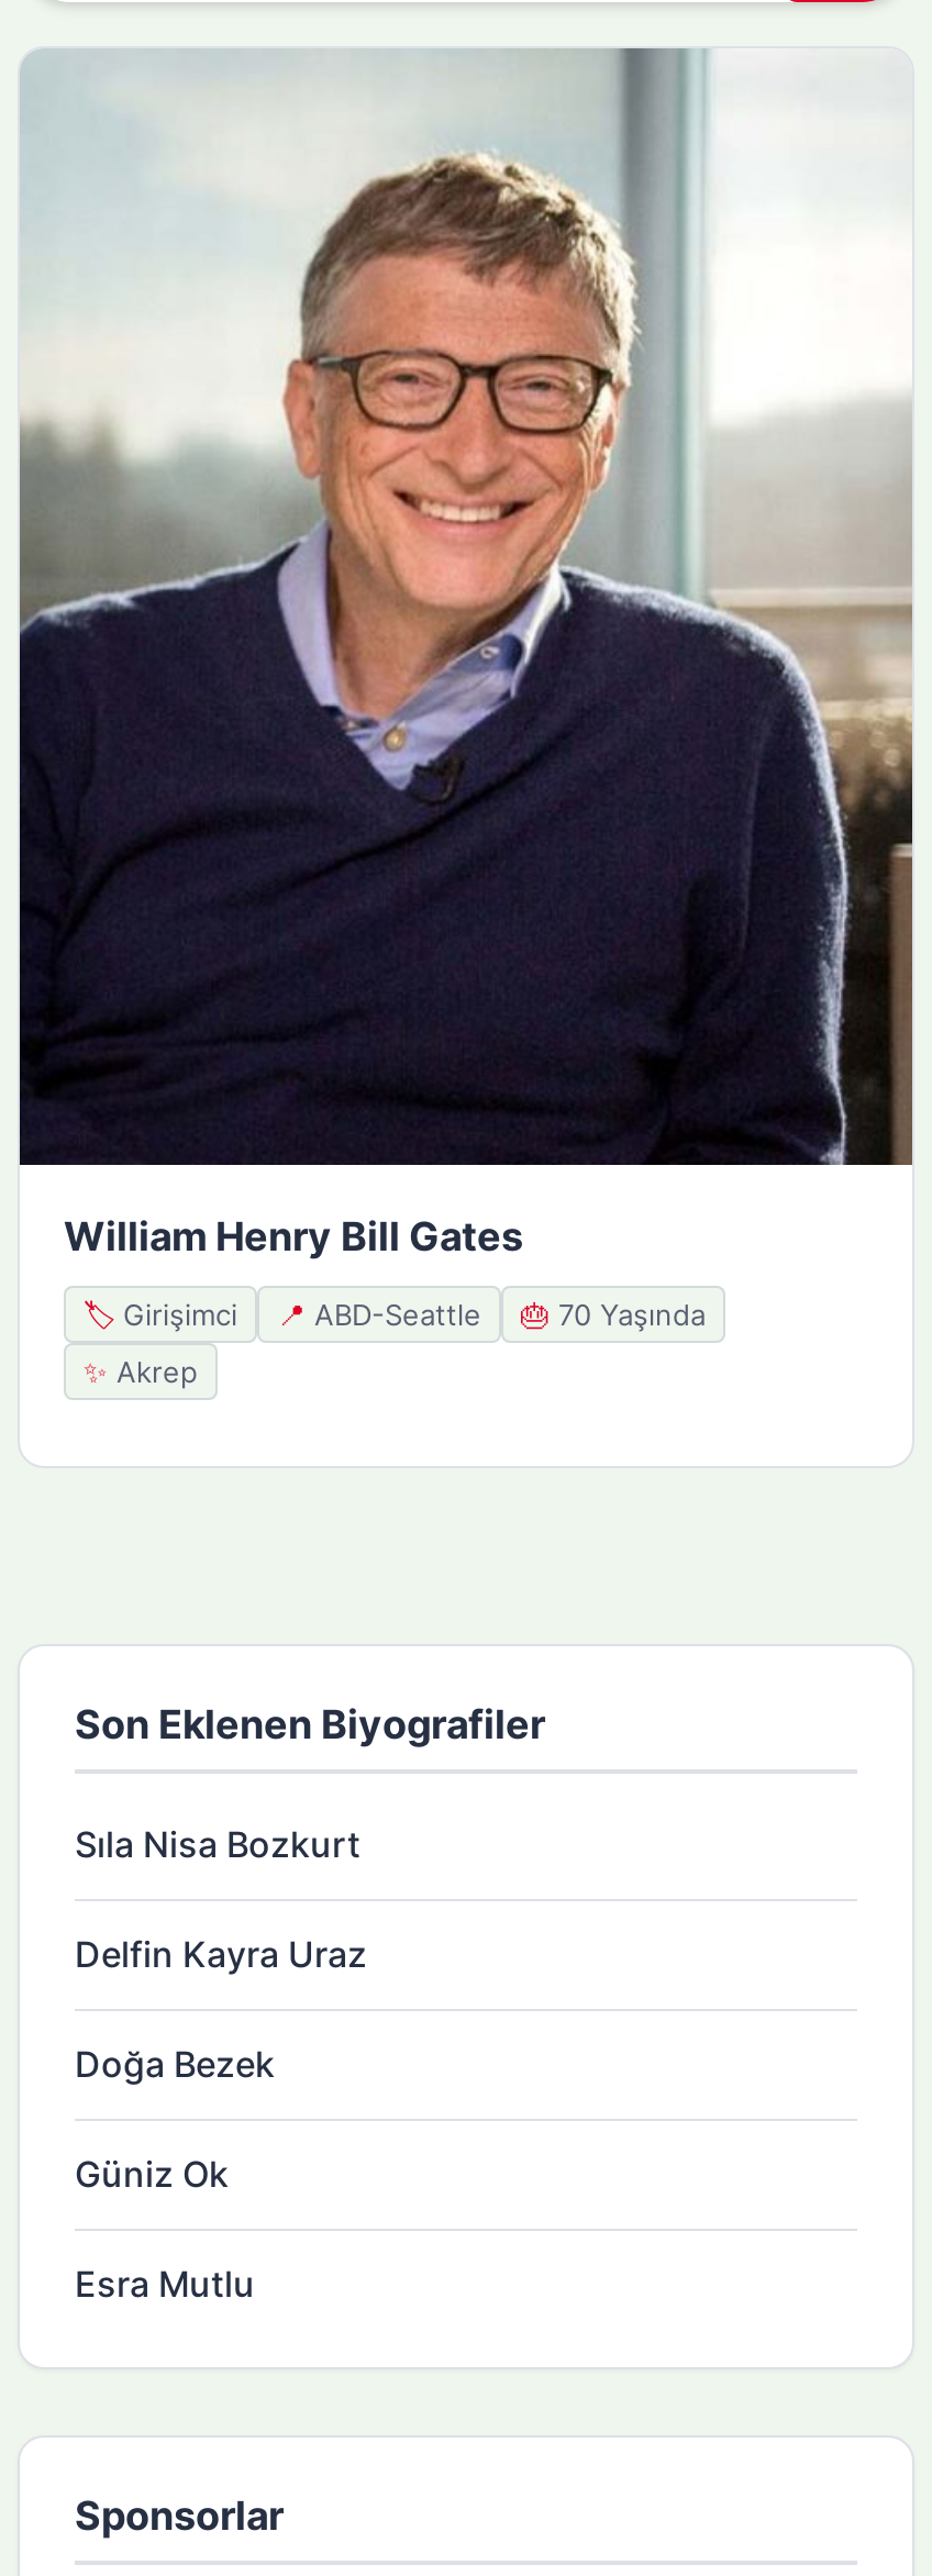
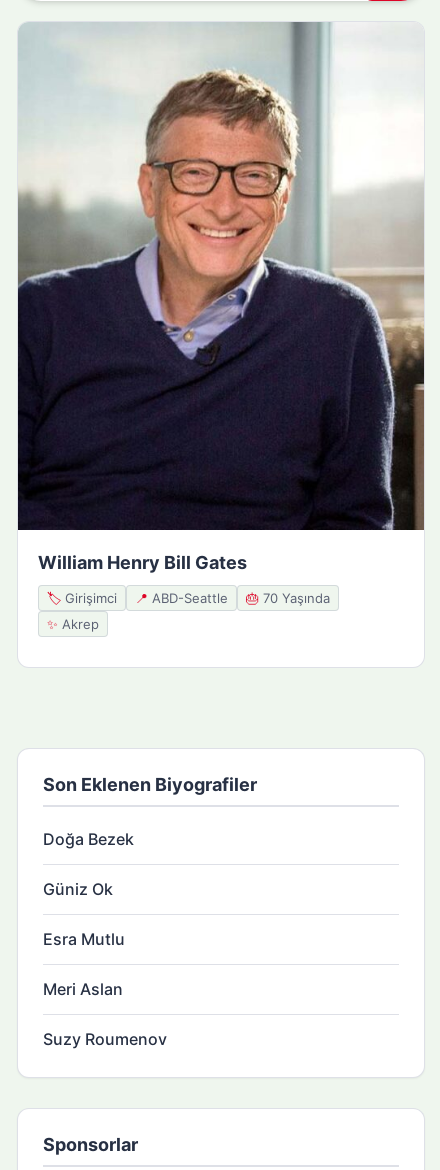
- Sıla Nisa Bozkurt
- Delfin Kayra Uraz

moved up: Doğa Bezek | Güniz Ok | Esra Mutlu

+ Meri Aslan
+ Suzy Roumenov
